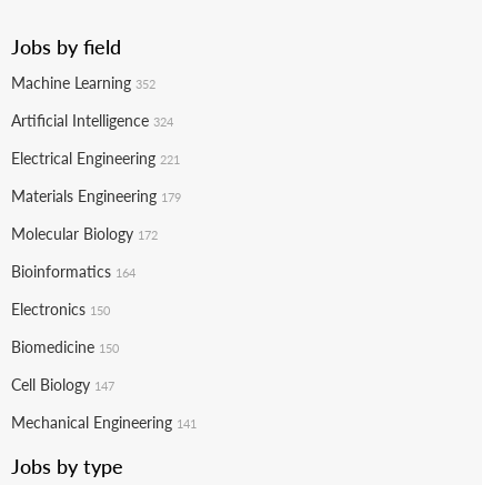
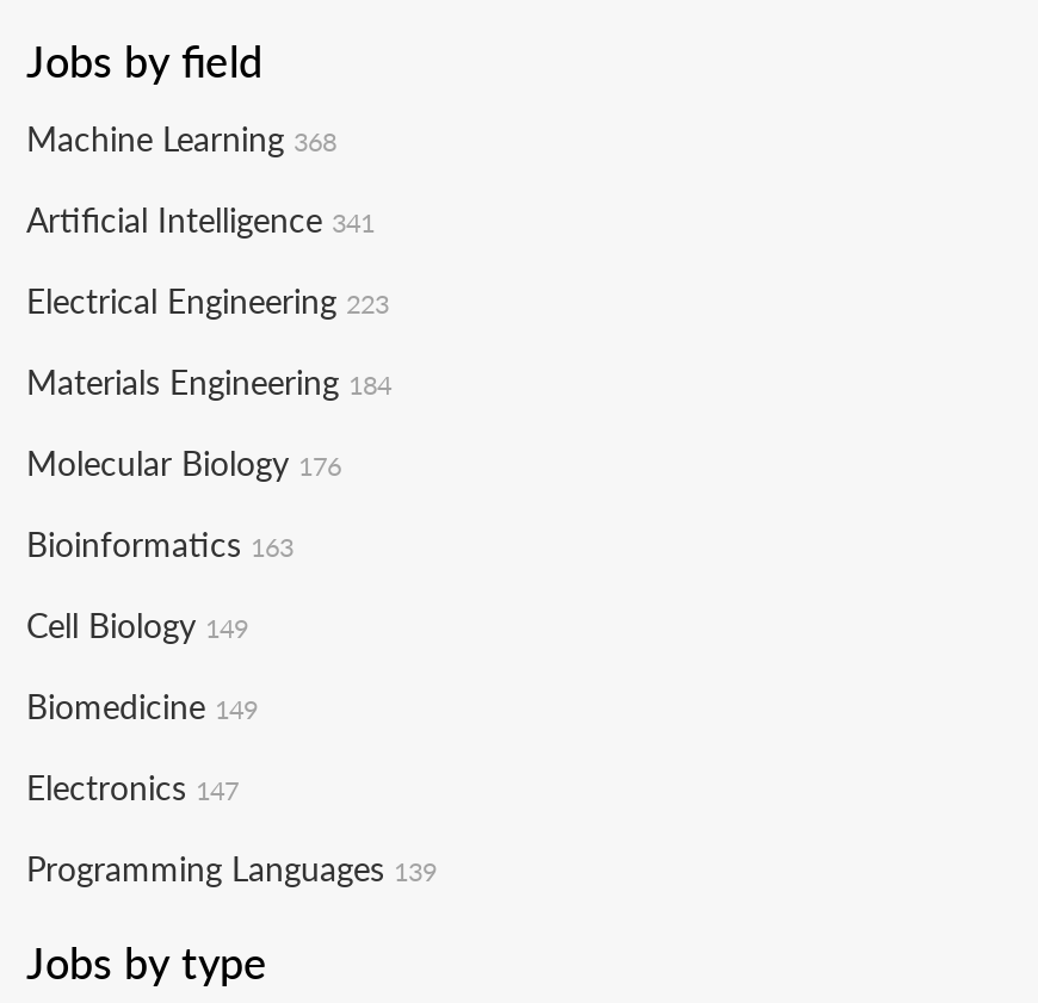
- Machine Learning 352
+ Machine Learning 368

- Artificial Intelligence 324
+ Artificial Intelligence 341

- Electrical Engineering 221
+ Electrical Engineering 223

- Materials Engineering 179
+ Materials Engineering 184

- Molecular Biology 172
+ Molecular Biology 176

- Bioinformatics 164
+ Bioinformatics 163

- Electronics 150
+ Cell Biology 149

- Biomedicine 150
+ Biomedicine 149

- Cell Biology 147
+ Electronics 147

- Mechanical Engineering 141
+ Programming Languages 139
